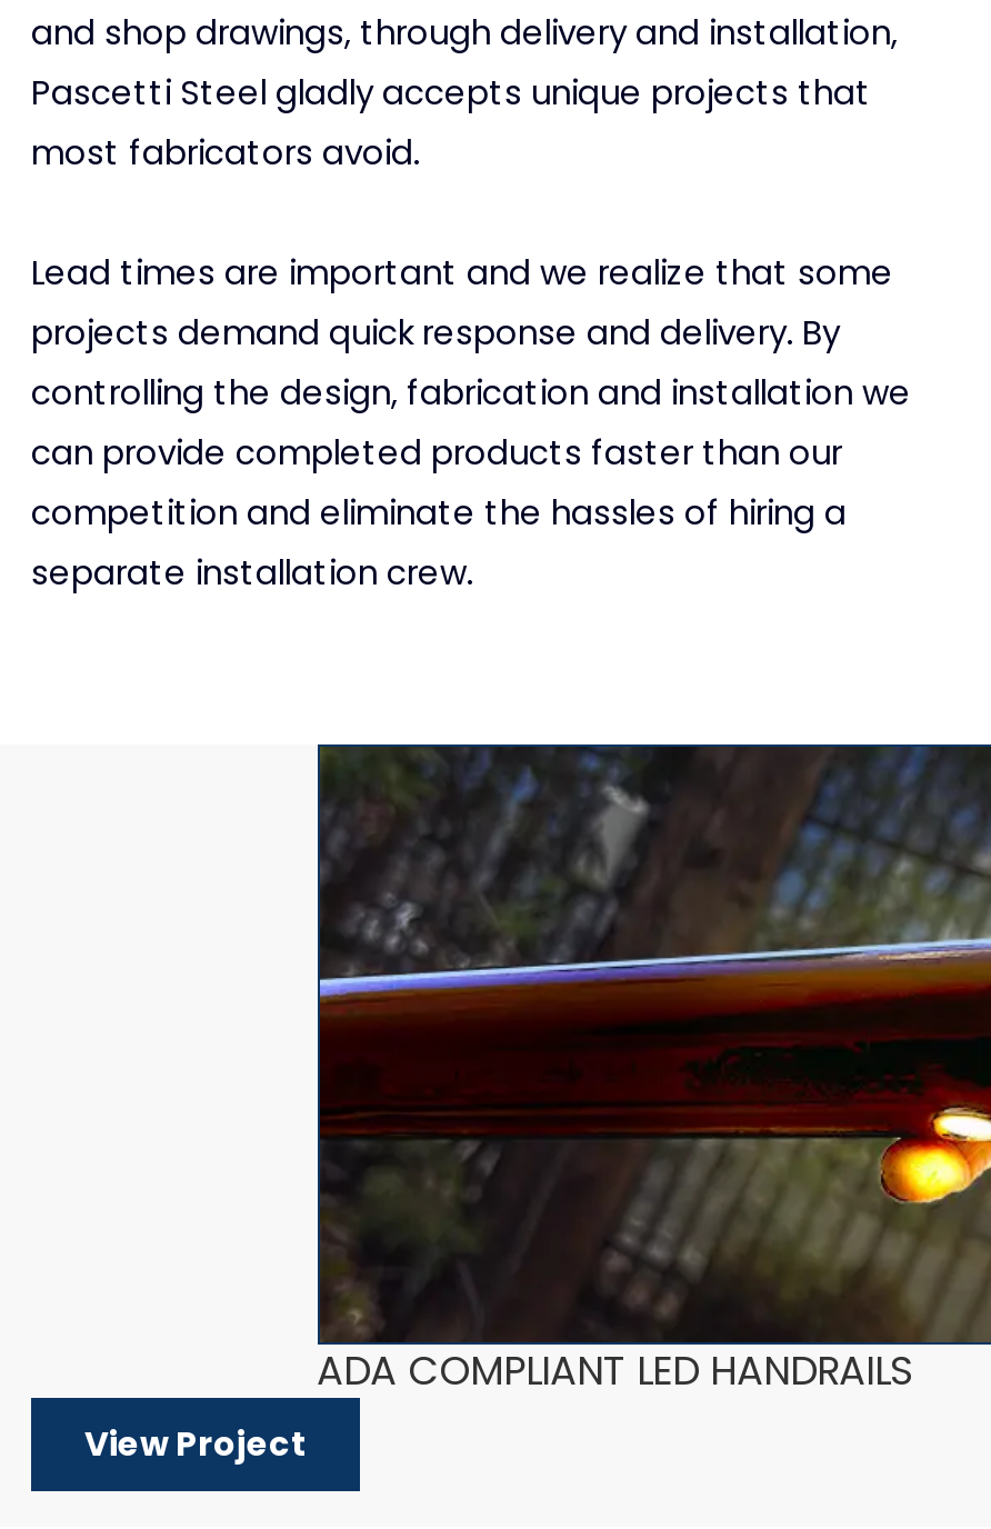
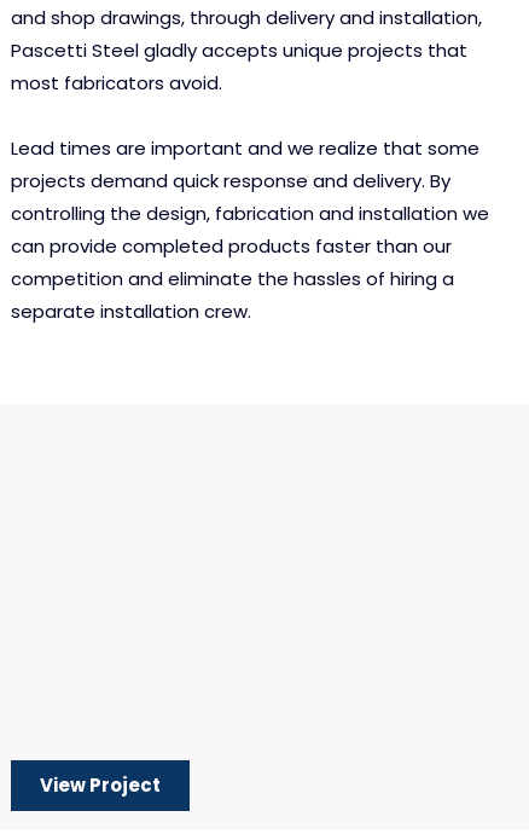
- [image]
- ADA COMPLIANT LED HANDRAILS
